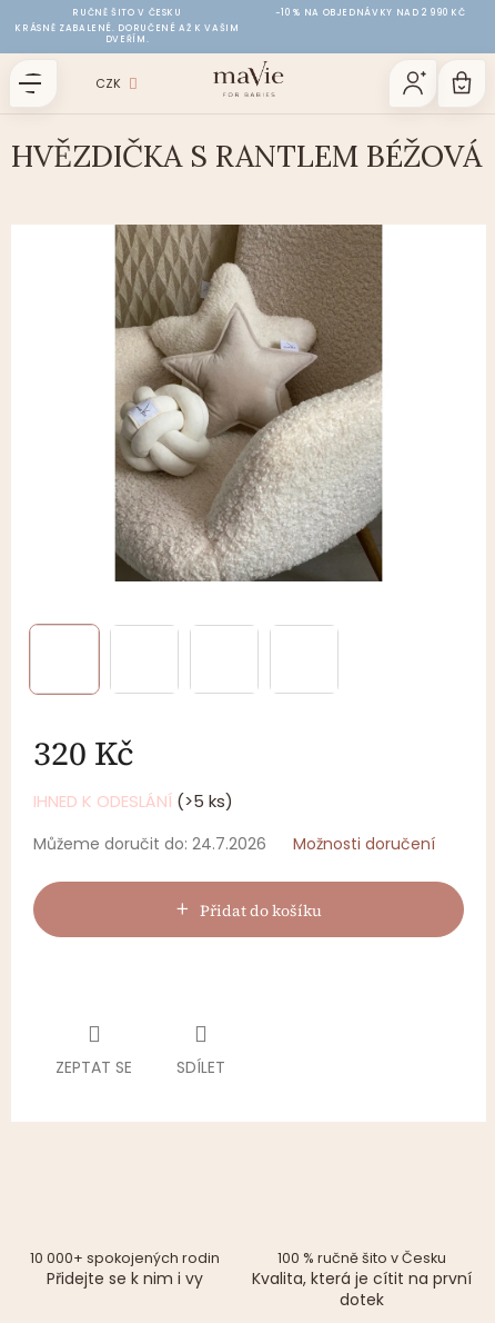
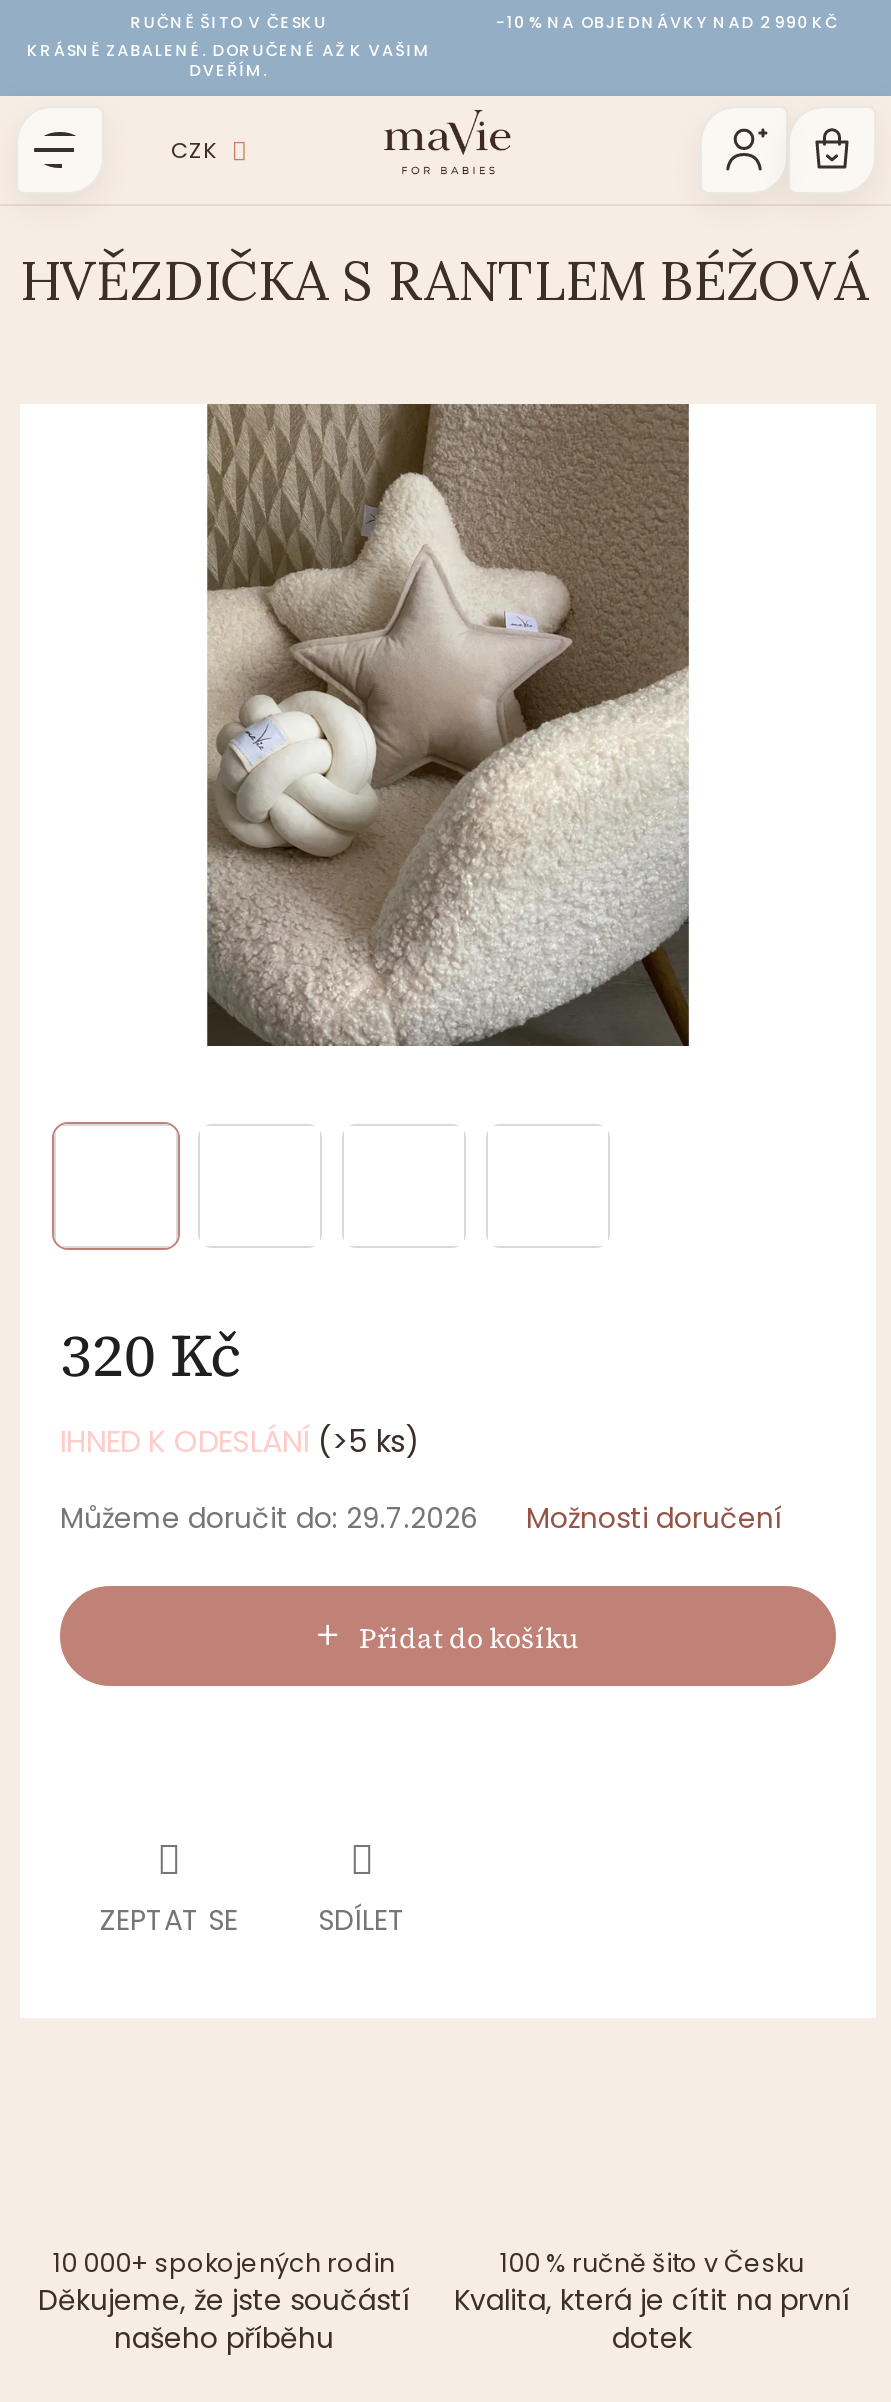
- Můžeme doručit do: 24.7.2026
+ Můžeme doručit do: 29.7.2026

- Přidejte se k nim i vy
+ Děkujeme, že jste součástí
+ našeho příběhu
